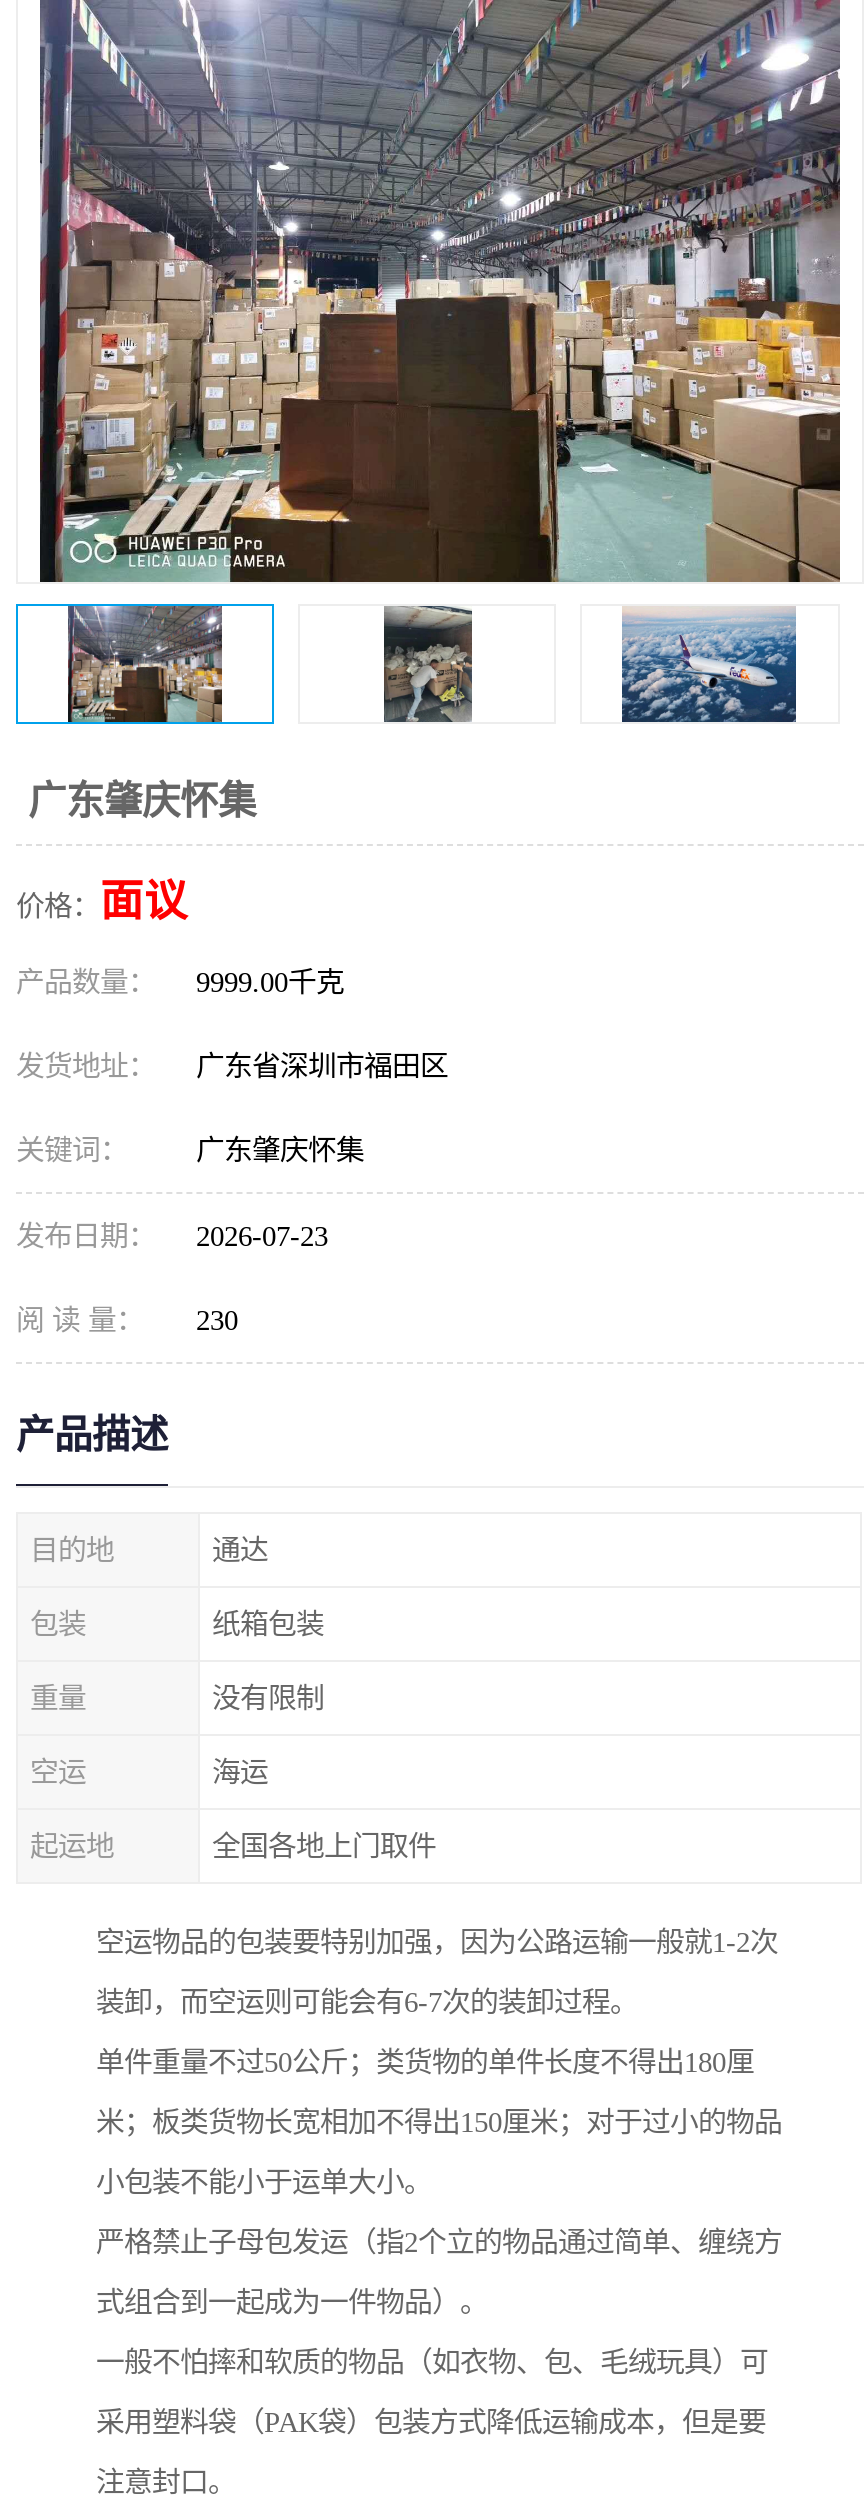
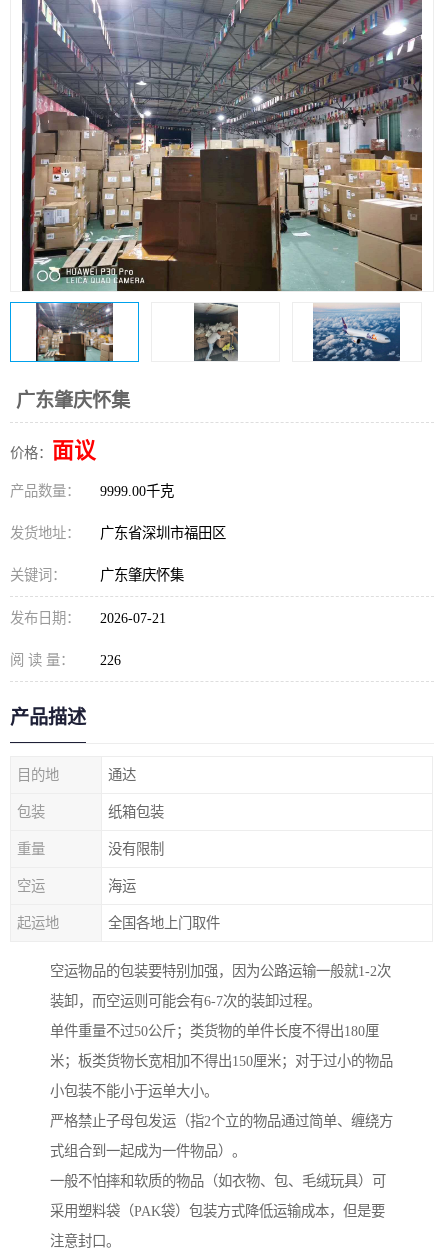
- 发布日期： 2026-07-23
+ 发布日期： 2026-07-21

- 阅 读 量： 230
+ 阅 读 量： 226
